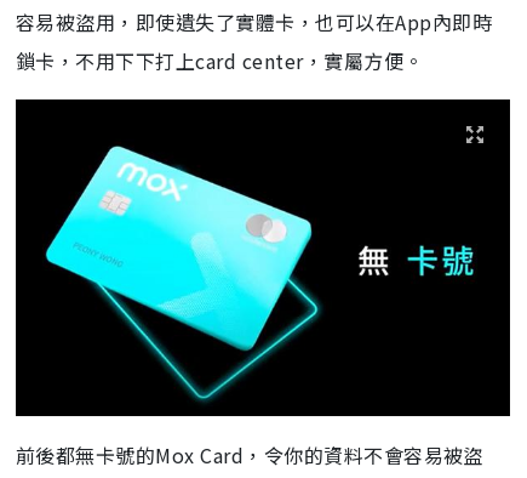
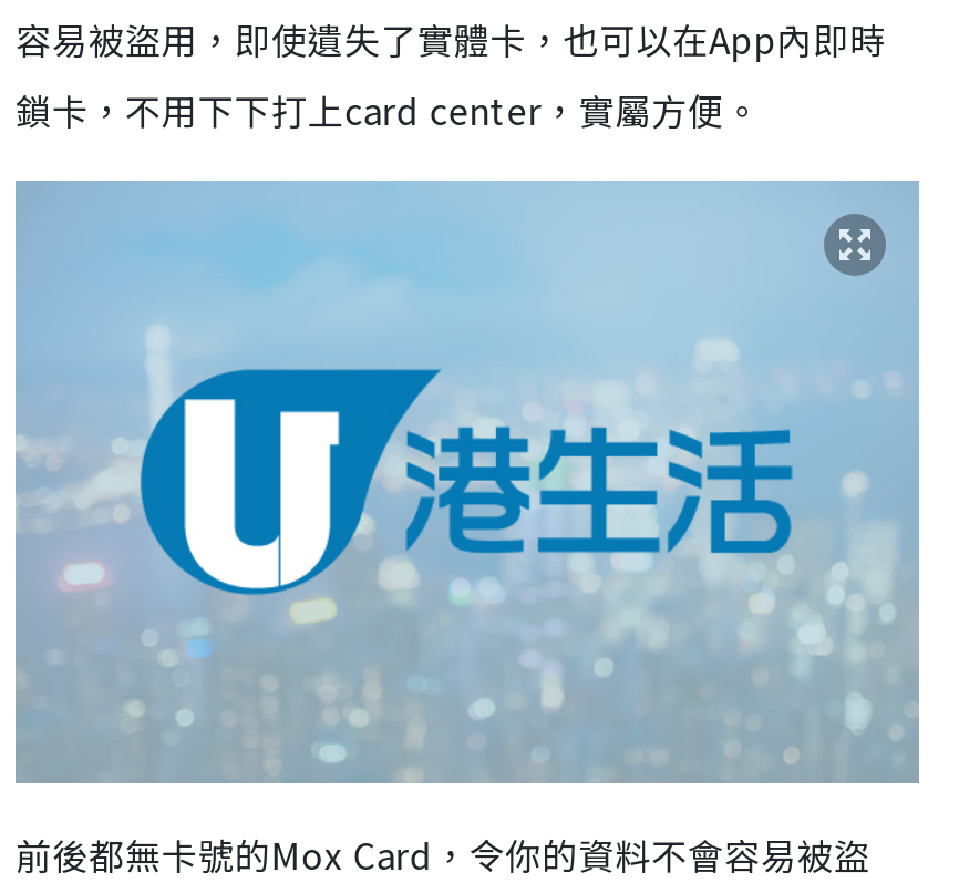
- [image]
+ [image]
